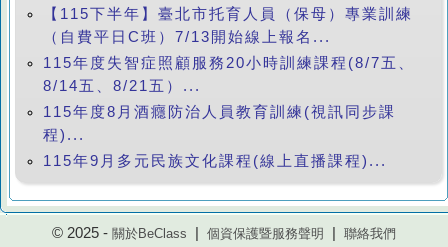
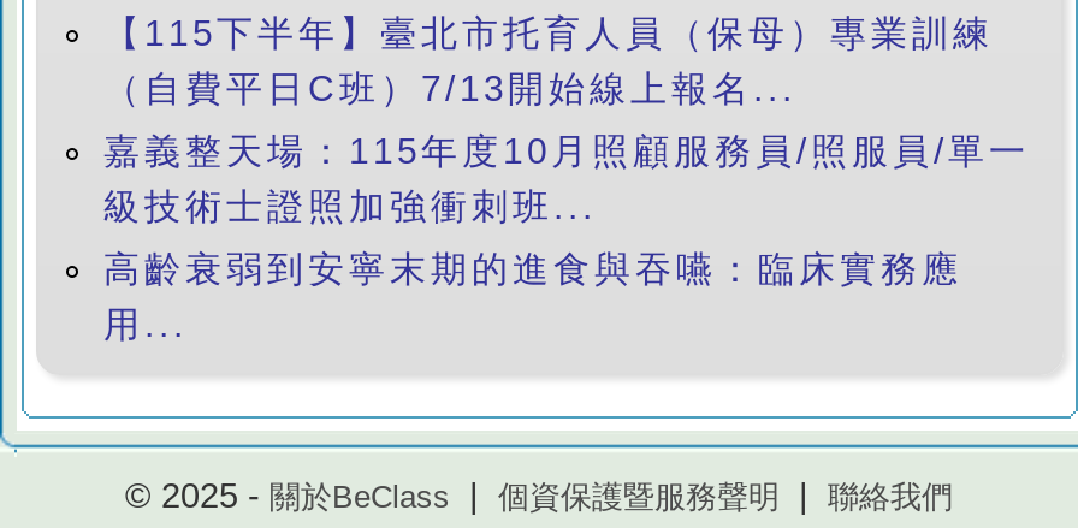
- 115年度失智症照顧服務20小時訓練課程(8/7五、
- 8/14五、8/21五）...
- 115年度8月酒癮防治人員教育訓練(視訊同步課
- 程)...
- 115年9月多元民族文化課程(線上直播課程)...
+ 嘉義整天場：115年度10月照顧服務員/照服員/單一
+ 級技術士證照加強衝刺班...
+ 高齡衰弱到安寧末期的進食與吞嚥：臨床實務應
+ 用...
